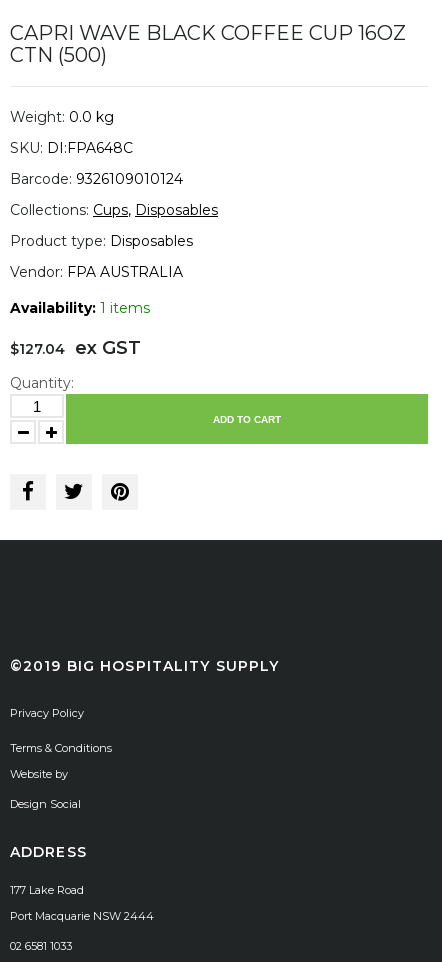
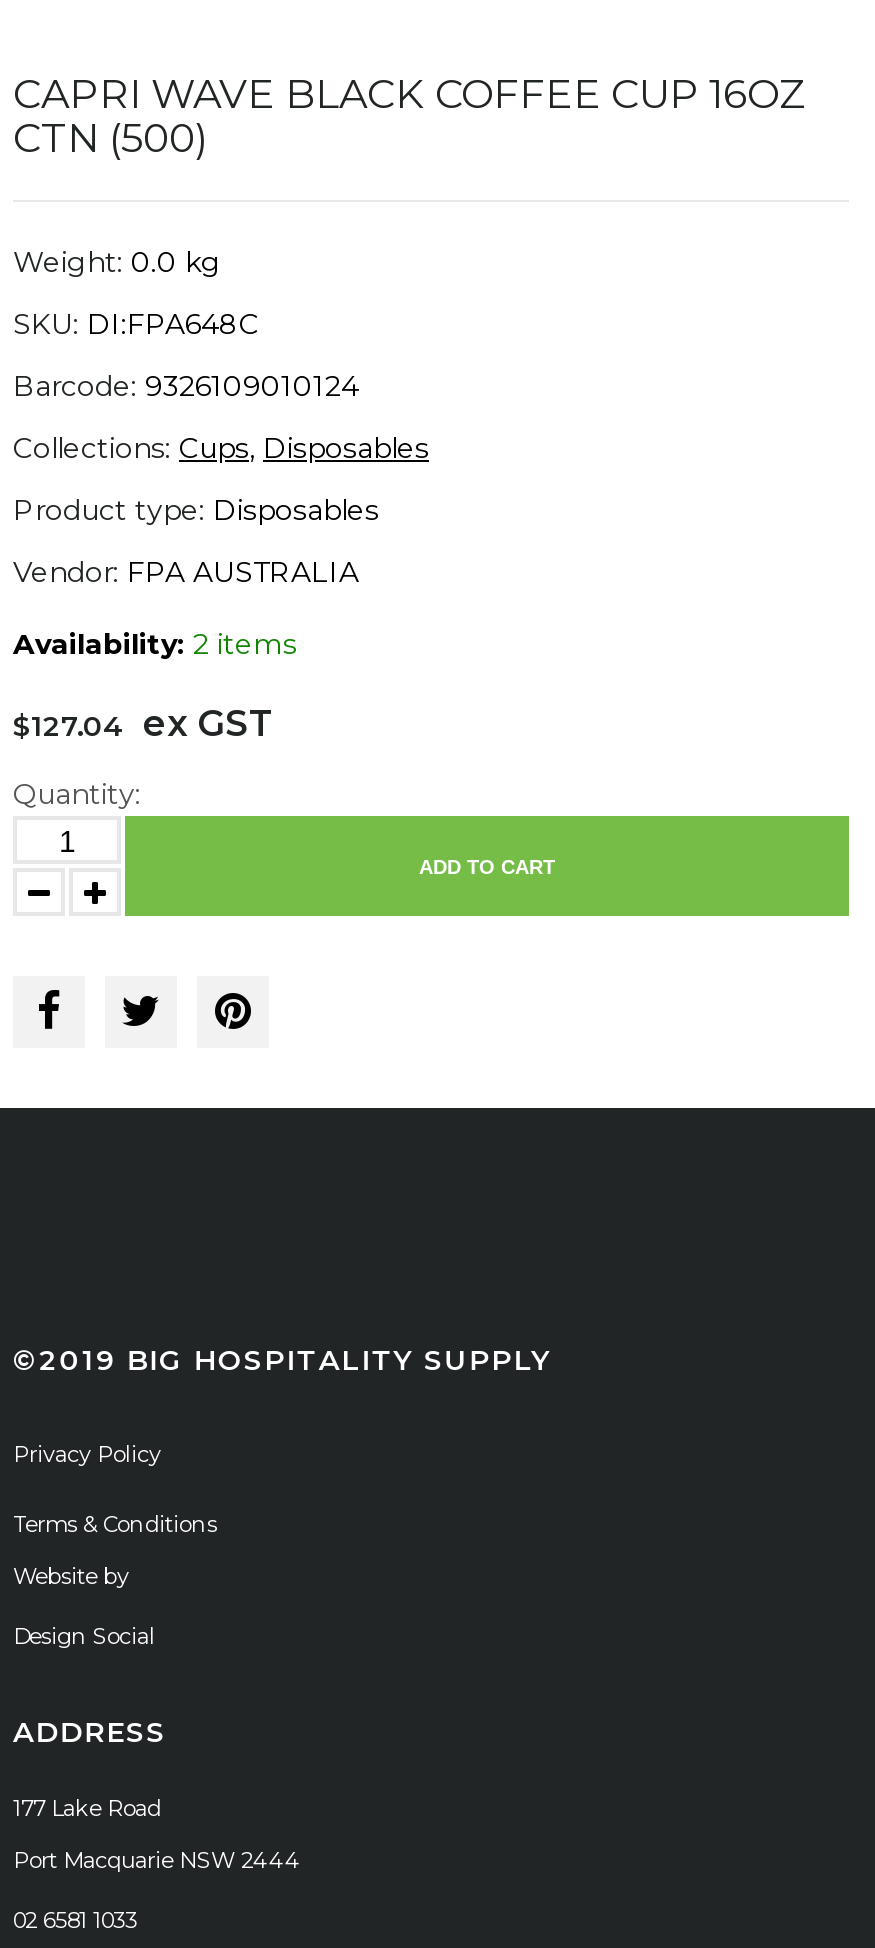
- Availability: 1 items
+ Availability: 2 items
